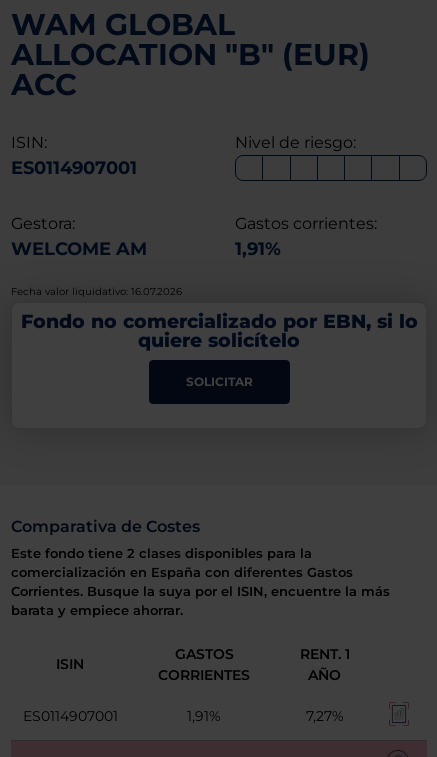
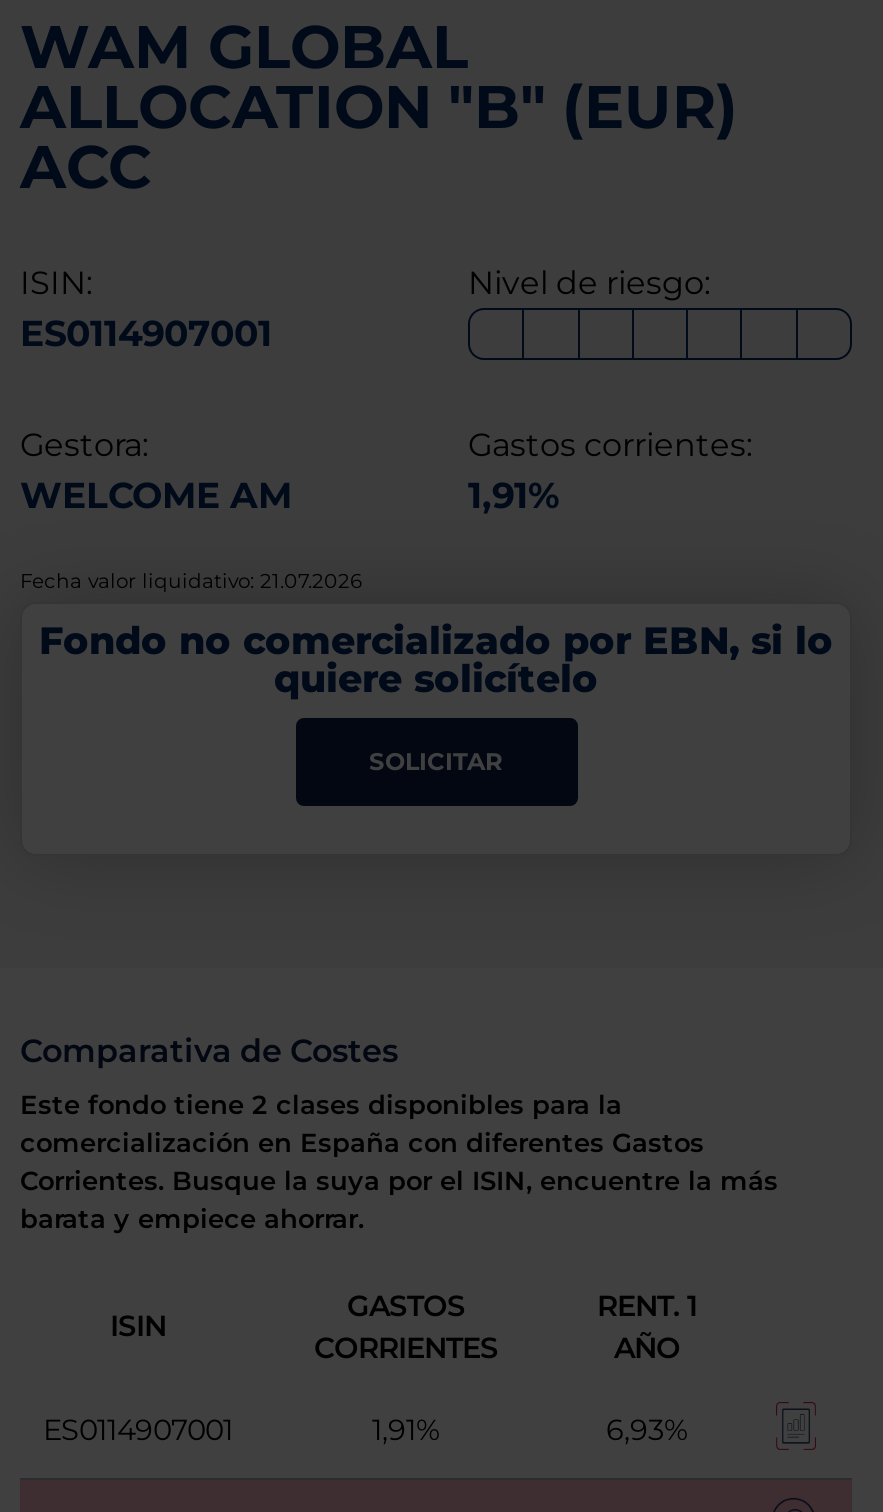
- Fecha valor liquidativo: 16.07.2026
+ Fecha valor liquidativo: 21.07.2026

- 7,27%
+ 6,93%
